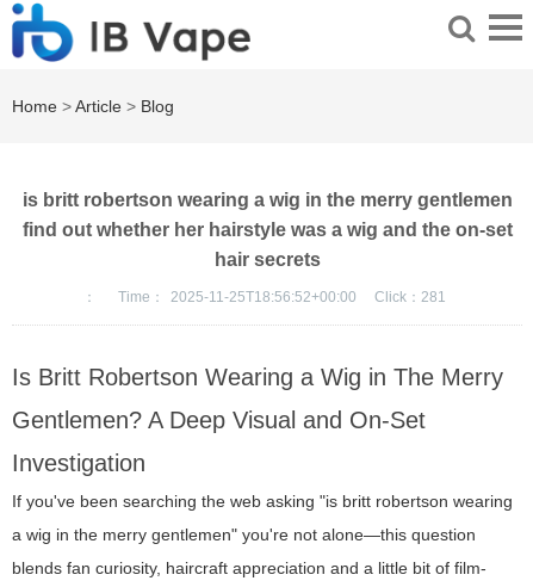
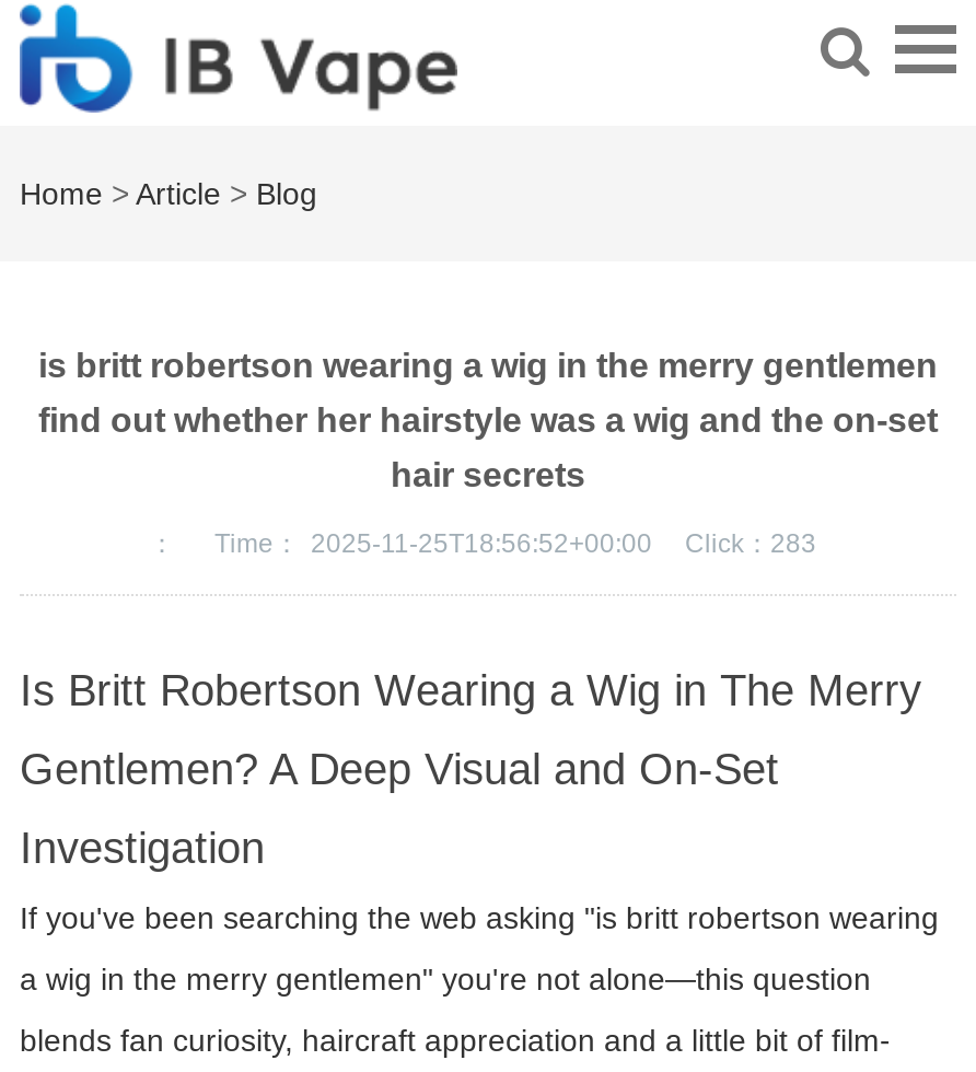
- Click：281
+ Click：283
